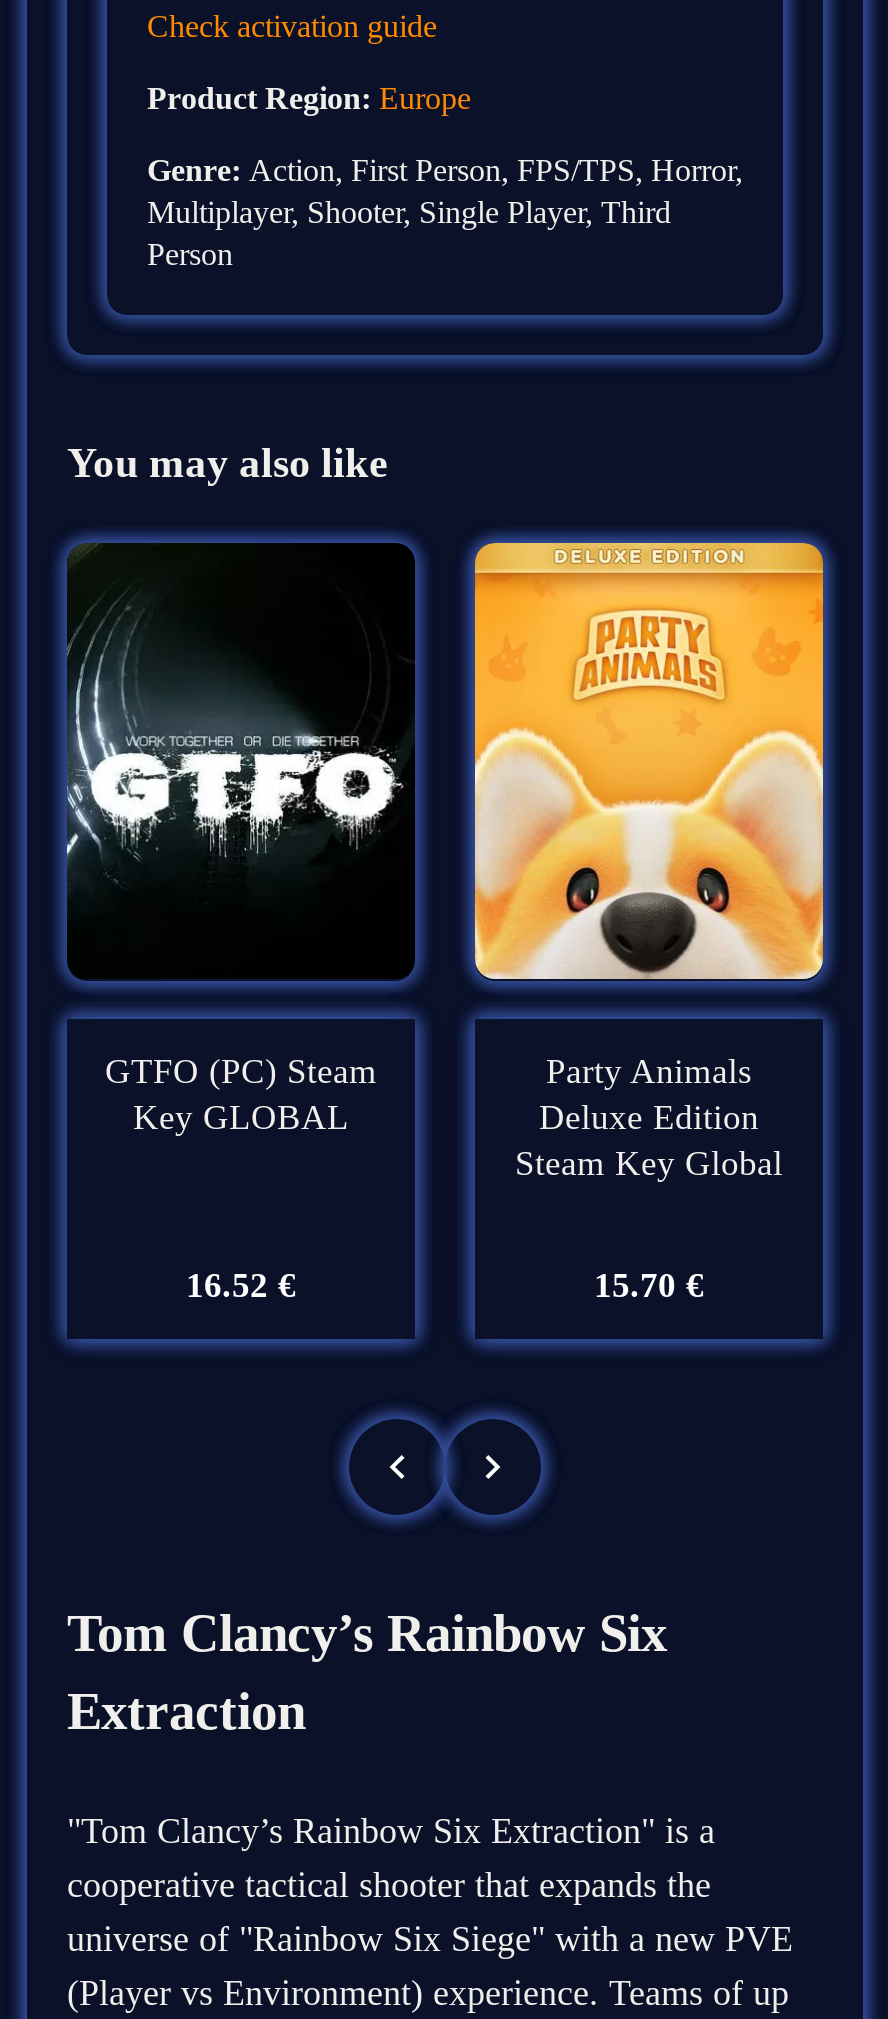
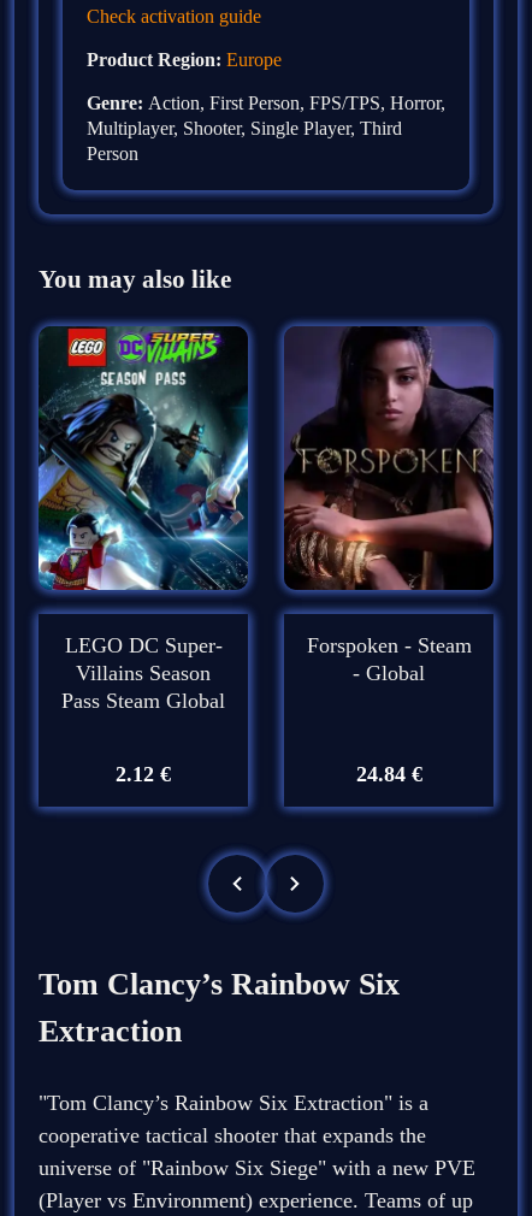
- [image]
- GTFO (PC) Steam
- Key GLOBAL
+ [image]
+ LEGO DC Super-
+ Villains Season
+ Pass Steam Global

- [image]
- Party Animals
- Deluxe Edition
- Steam Key Global
+ [image]
+ Forspoken - Steam
+ - Global

- 16.52 €
+ 2.12 €

- 15.70 €
+ 24.84 €
